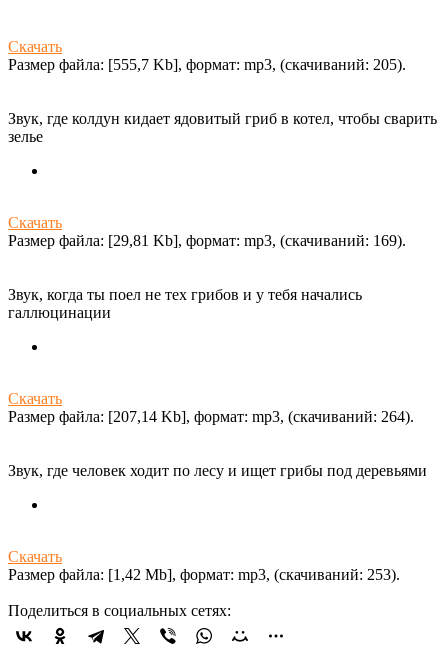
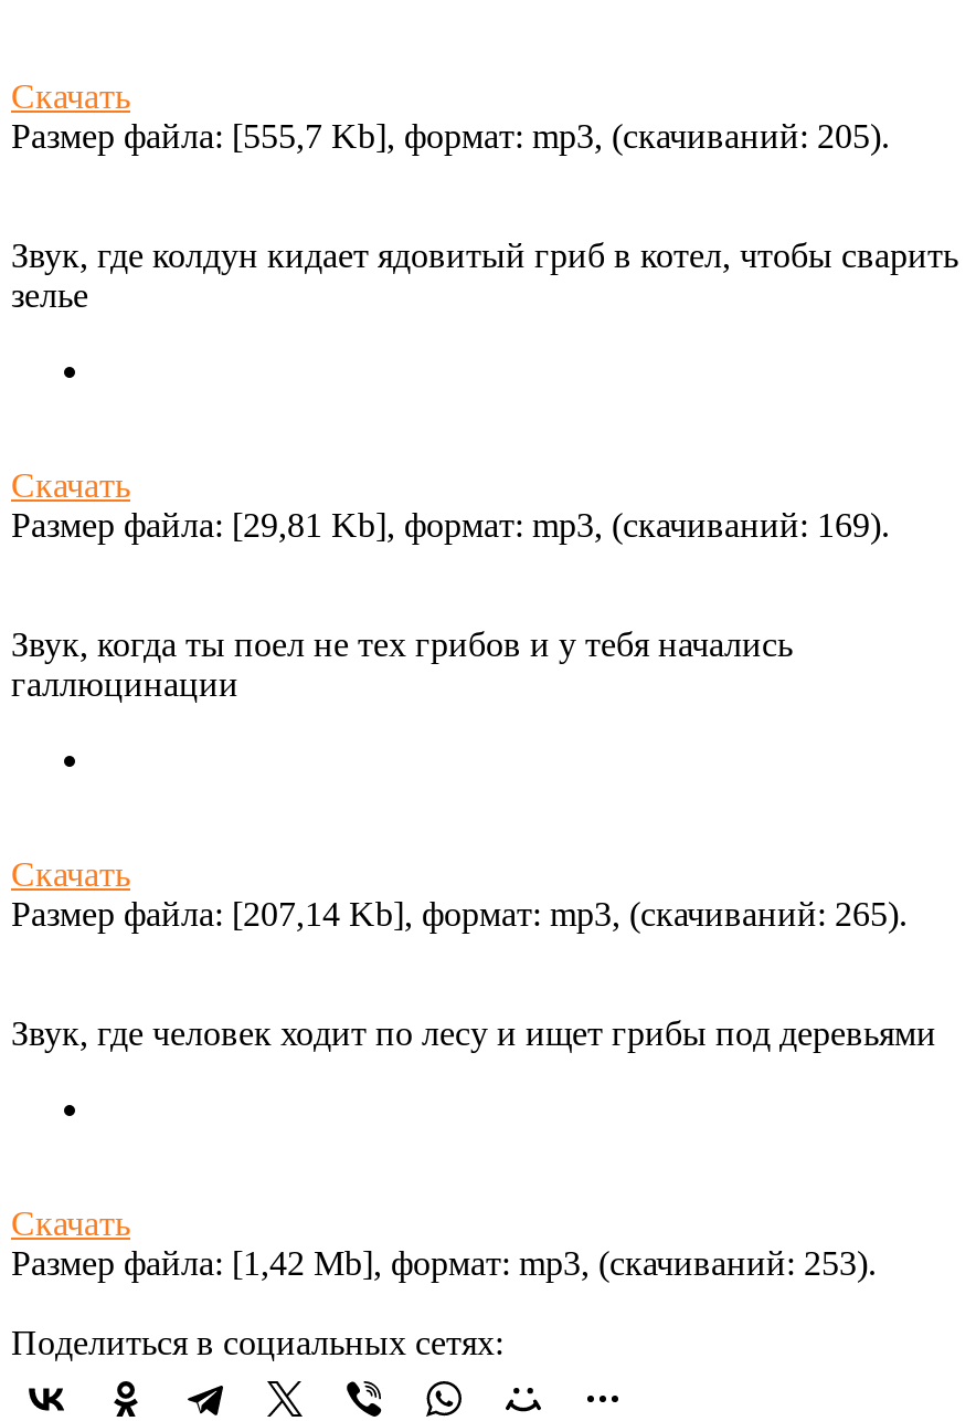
- Размер файла: [207,14 Kb], формат: mp3, (cкачиваний: 264).
+ Размер файла: [207,14 Kb], формат: mp3, (cкачиваний: 265).
